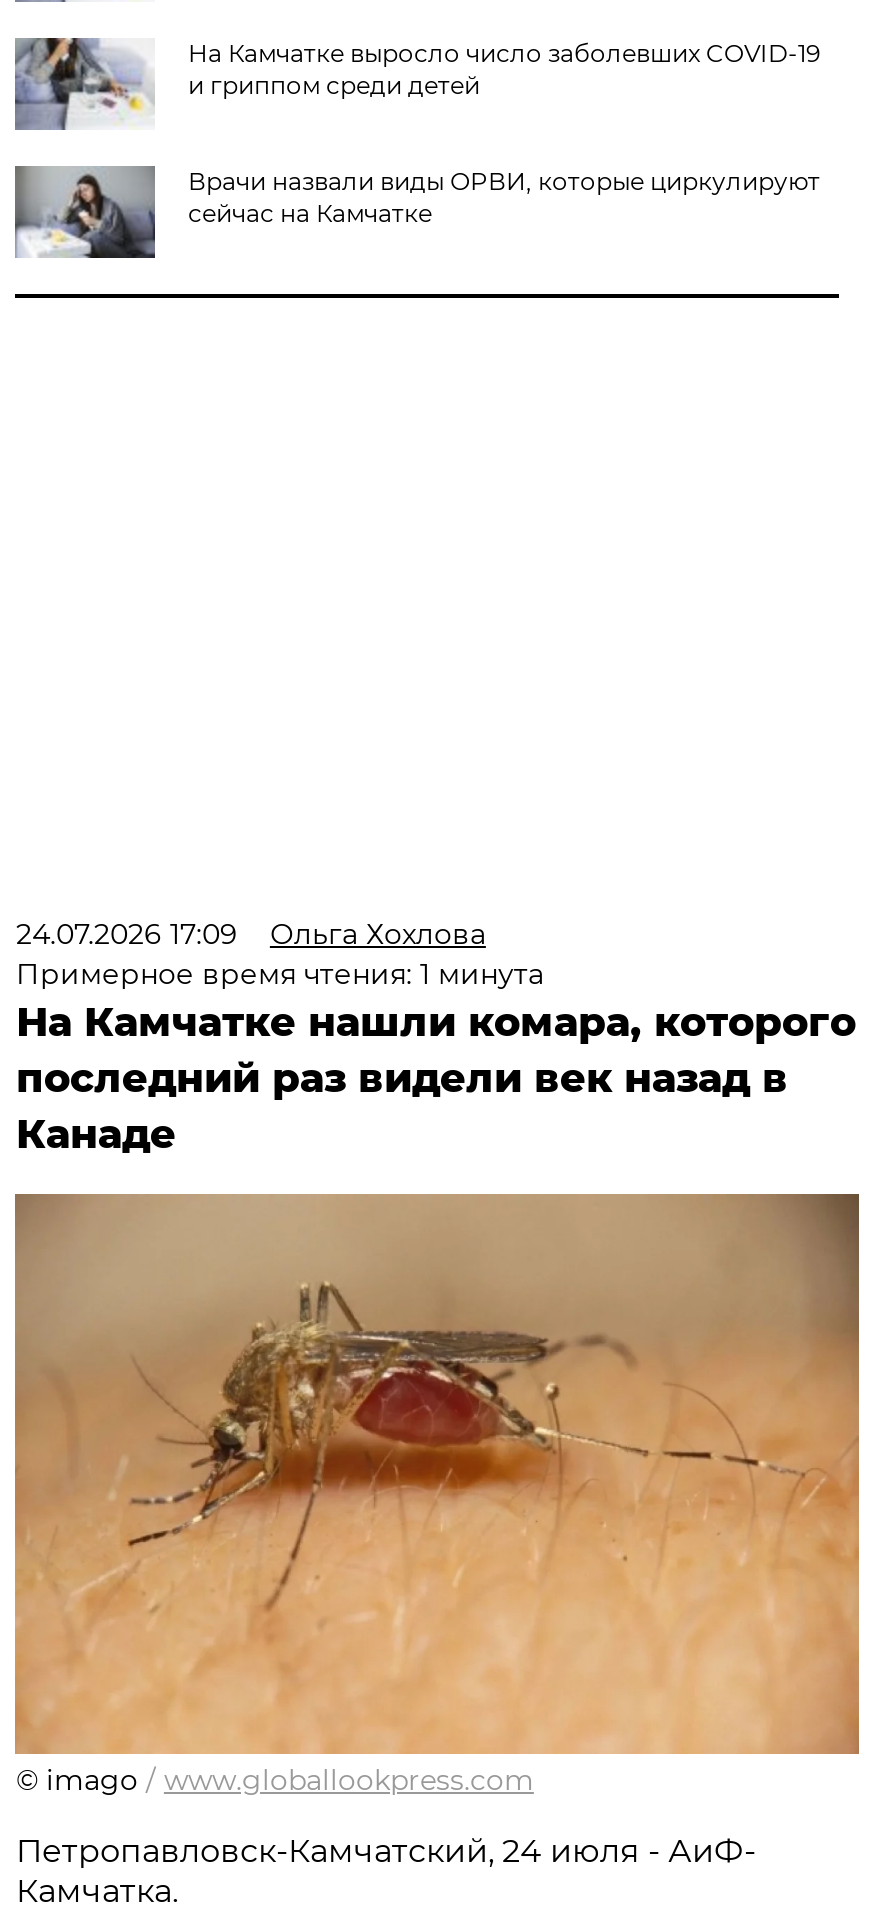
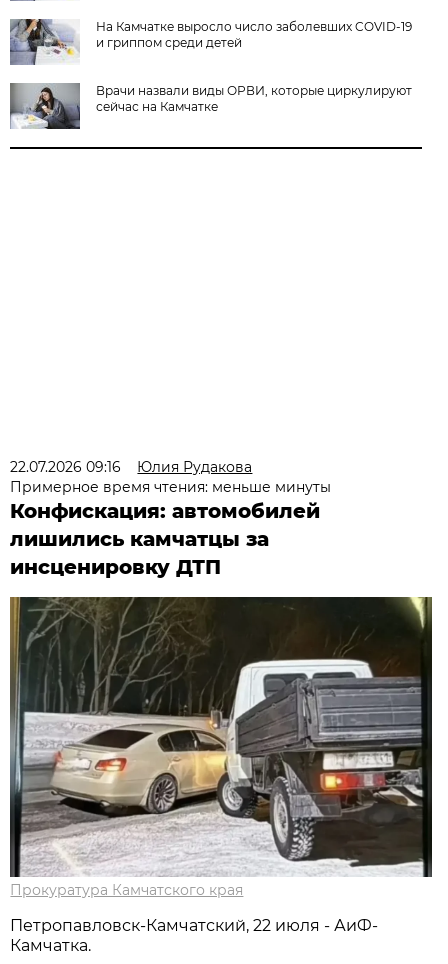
- 24.07.2026 17:09
- Ольга Хохлова
- Примерное время чтения: 1 минута
- На Камчатке нашли комара, которого
- последний раз видели век назад в
- Канаде
+ 22.07.2026 09:16
+ Юлия Рудакова
+ Примерное время чтения: меньше минуты
+ Конфискация: автомобилей
+ лишились камчатцы за
+ инсценировку ДТП

- [image]
- © imago / www.globallookpress.com
+ [image]
+ Прокуратура Камчатского края

- Петропавловск-Камчатский, 24 июля - АиФ-
+ Петропавловск-Камчатский, 22 июля - АиФ-
